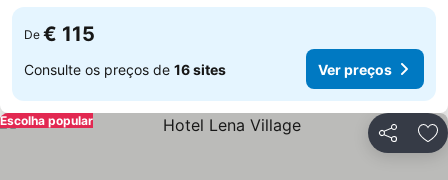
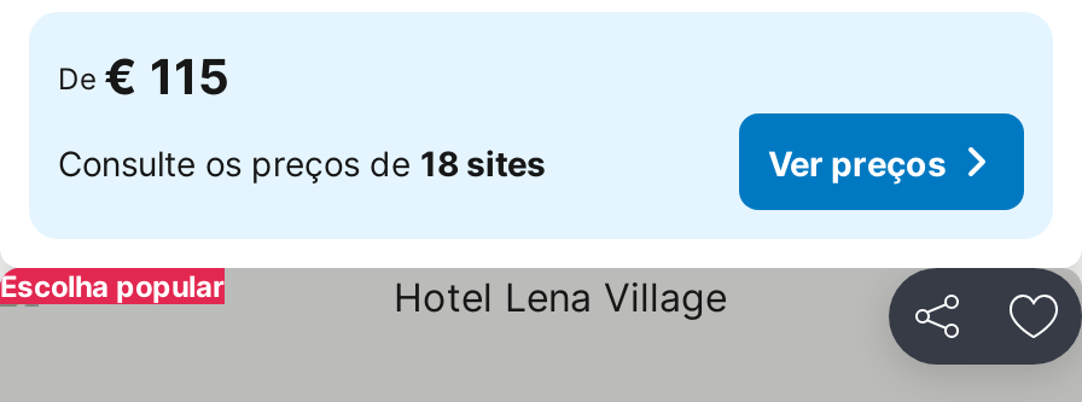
- Consulte os preços de 16 sites
+ Consulte os preços de 18 sites
